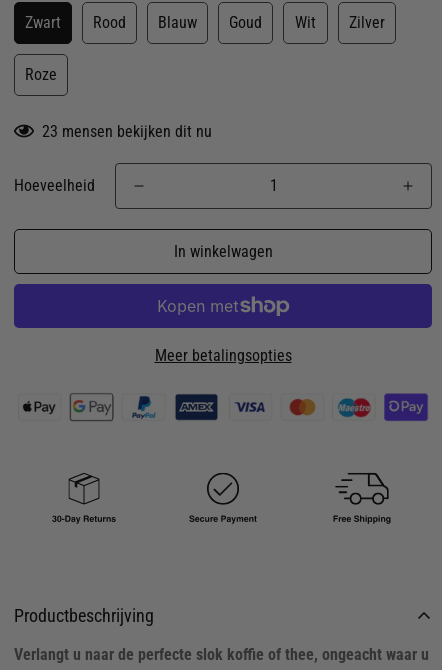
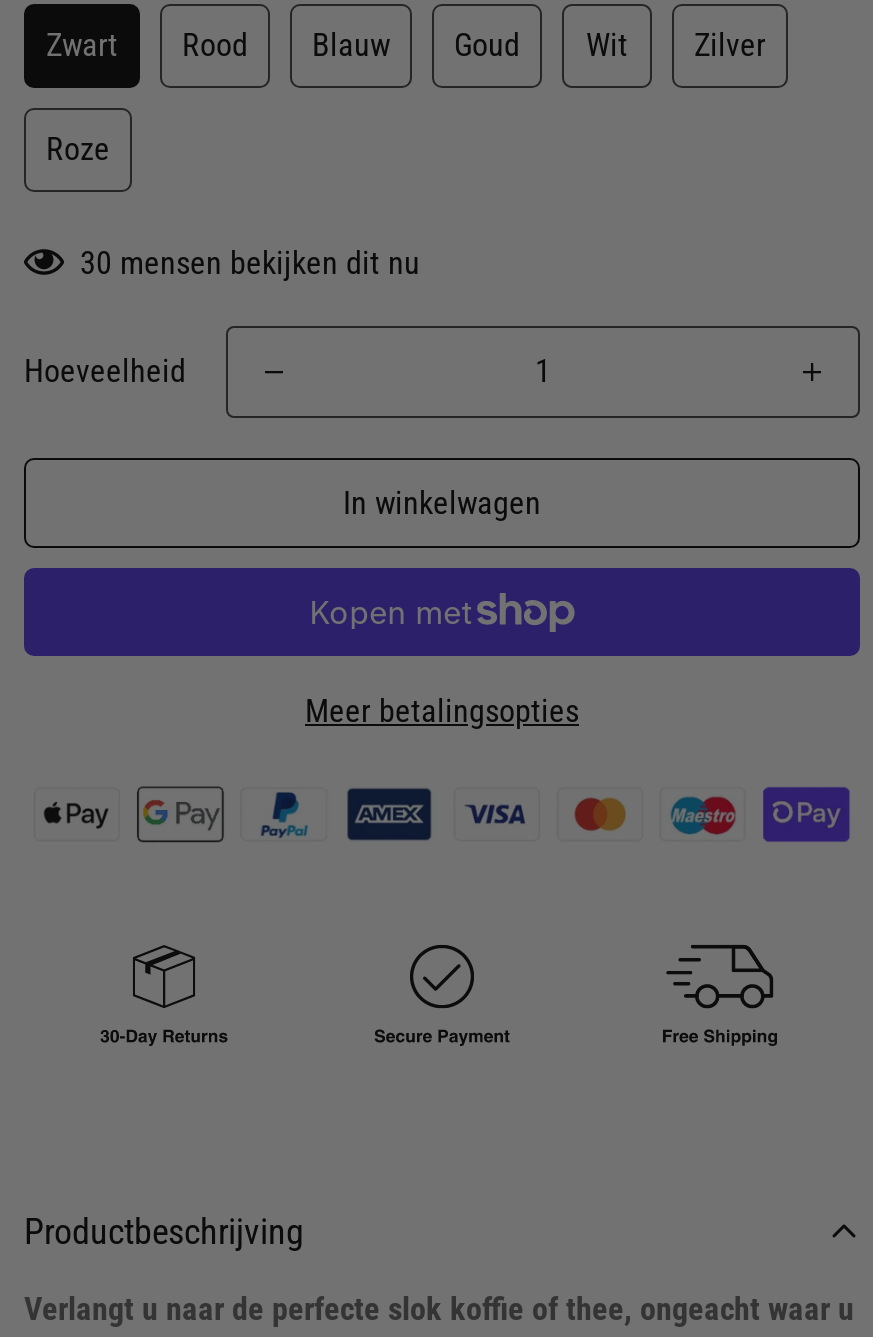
- 23 mensen bekijken dit nu
+ 30 mensen bekijken dit nu
